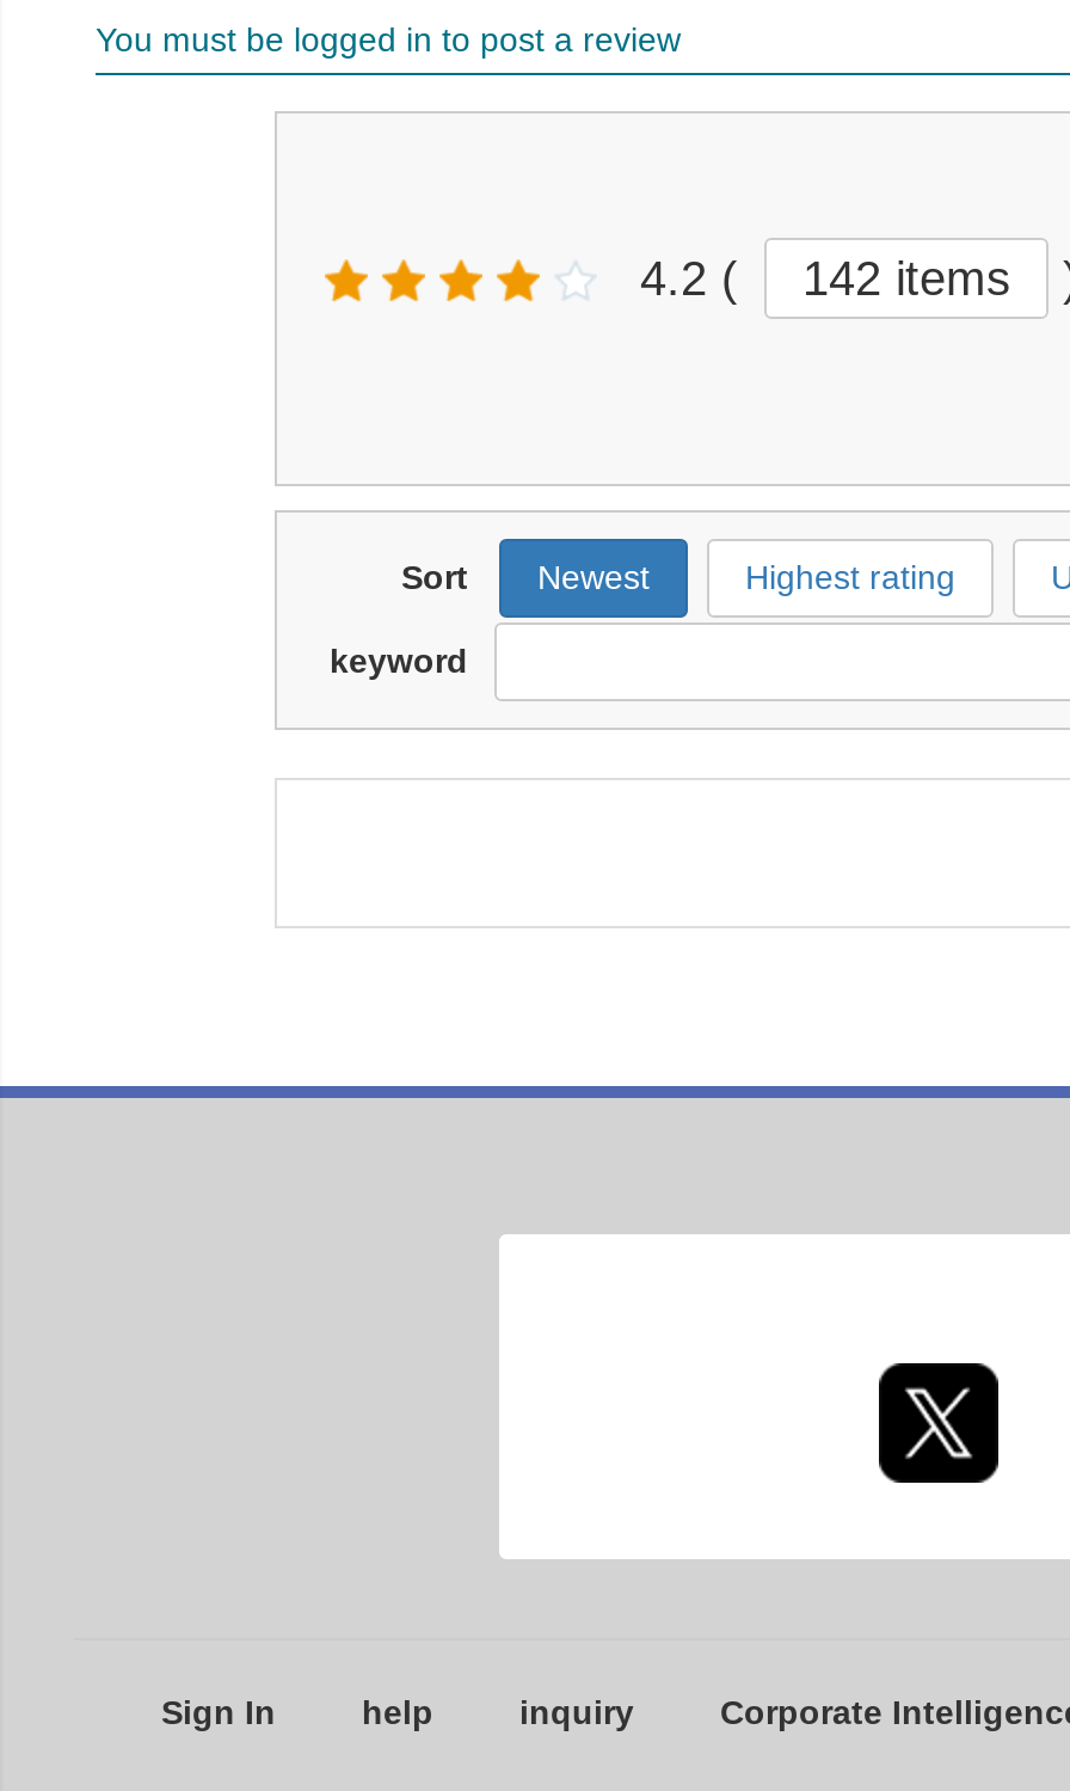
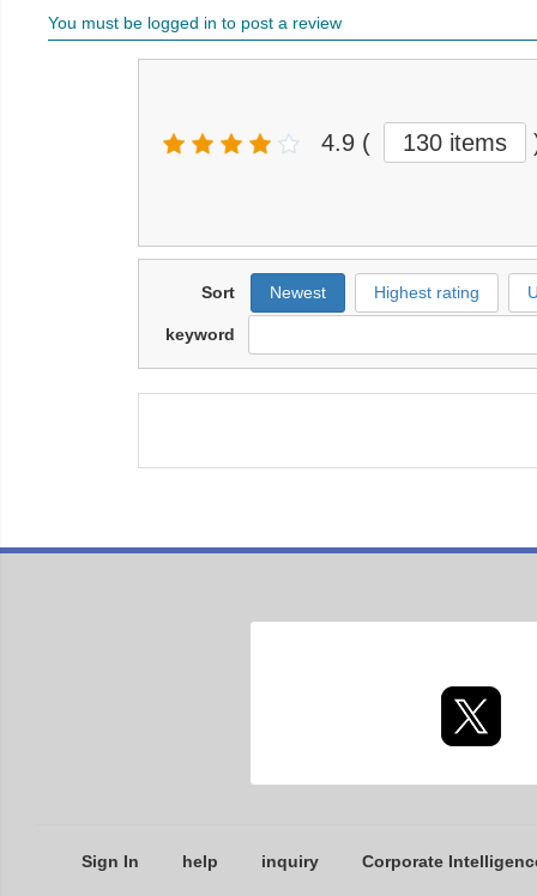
- 4.2 (
+ 4.9 (

- 142 items
+ 130 items
